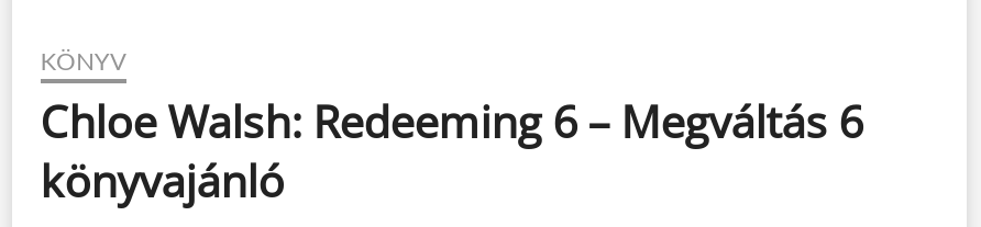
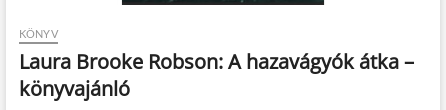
- Chloe Walsh: Redeeming 6 – Megváltás 6
+ Laura Brooke Robson: A hazavágyók átka –
